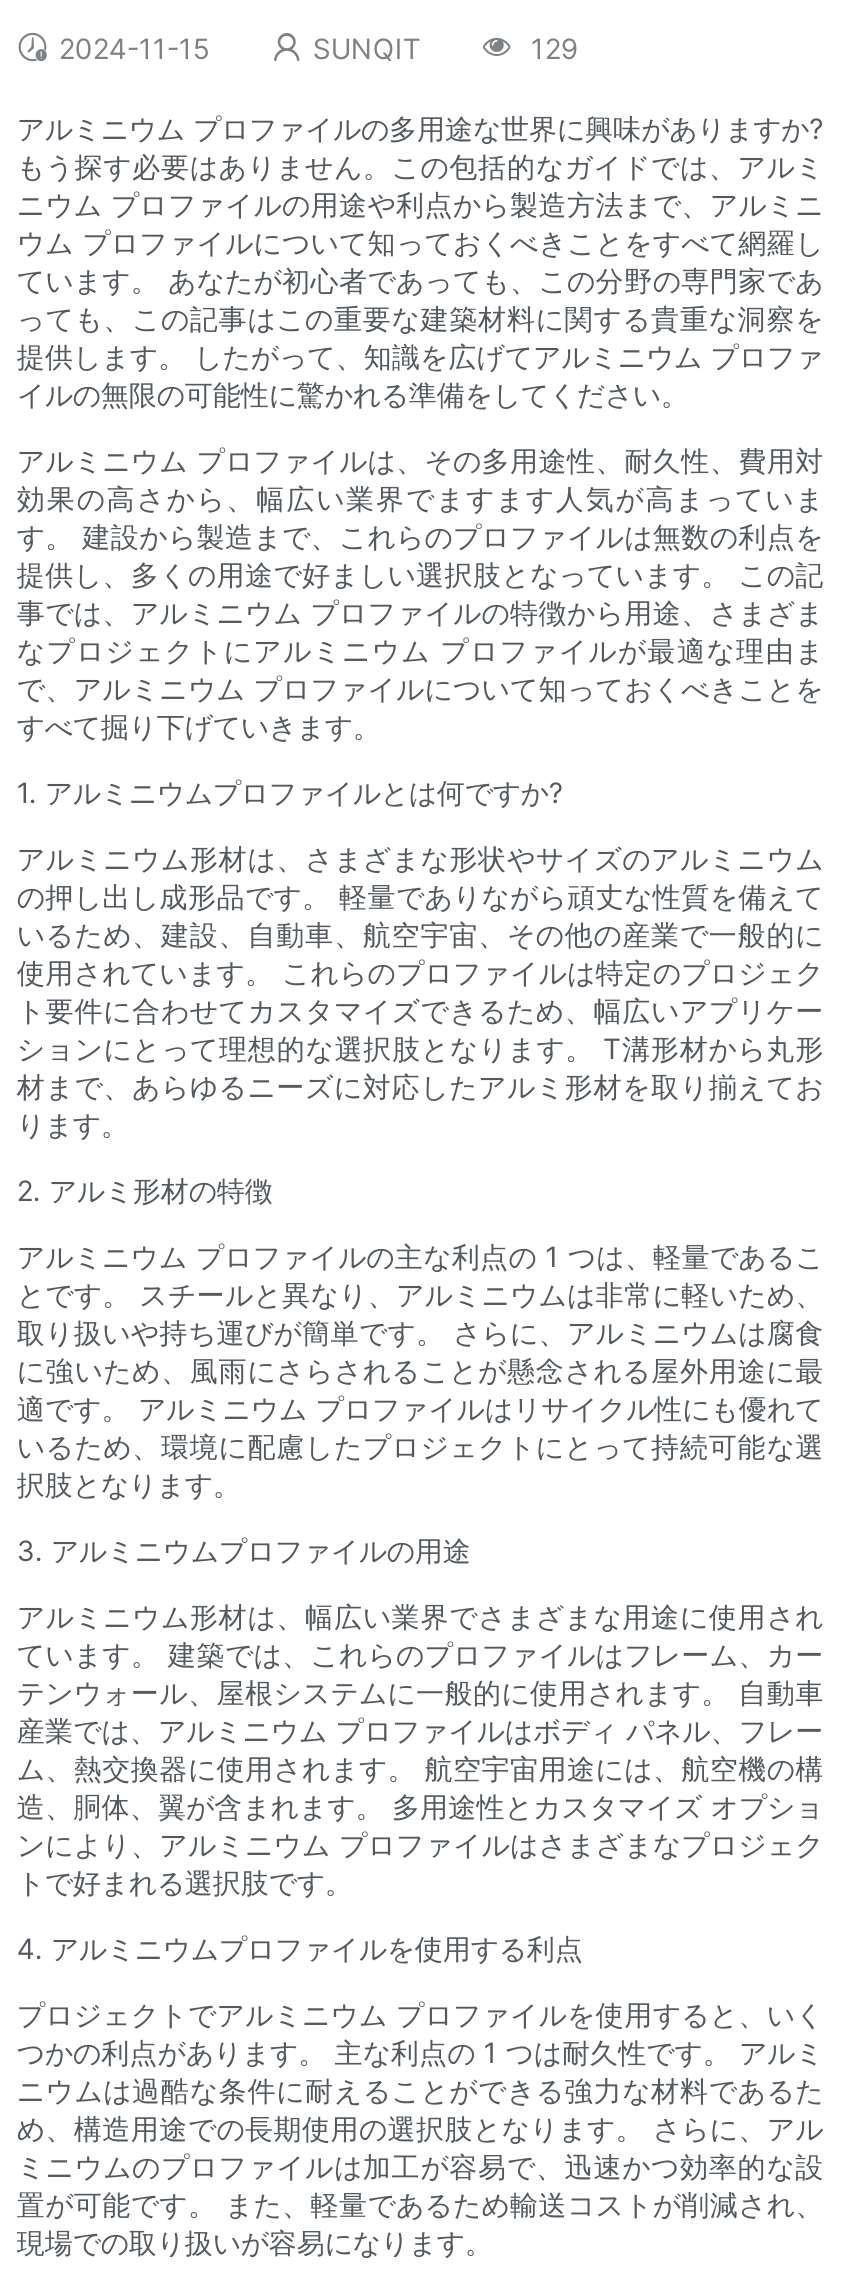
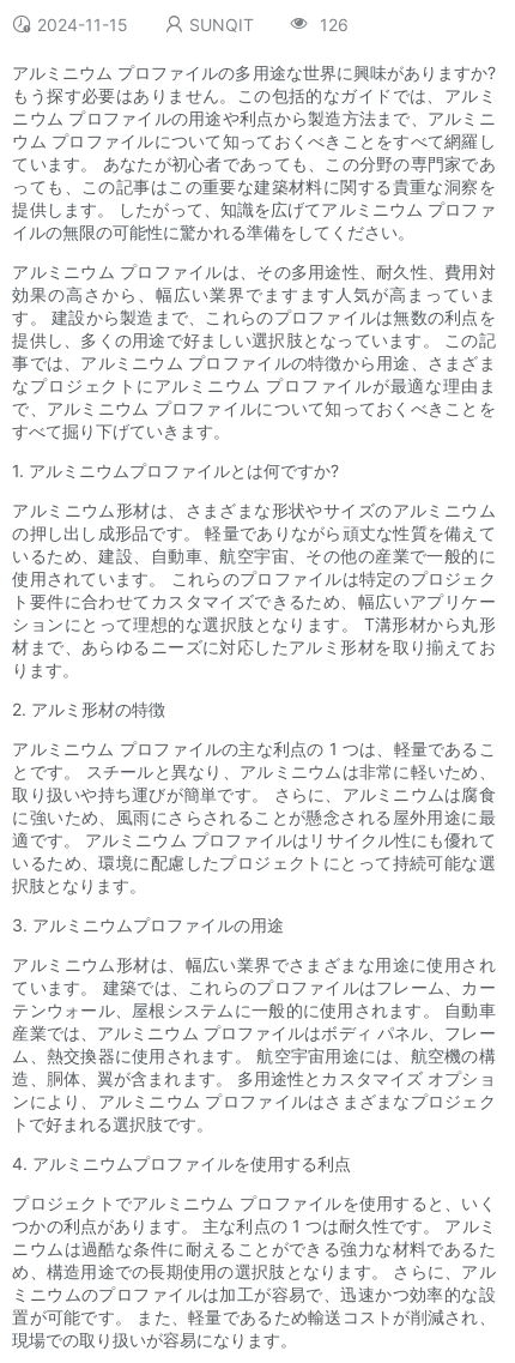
- 129
+ 126
